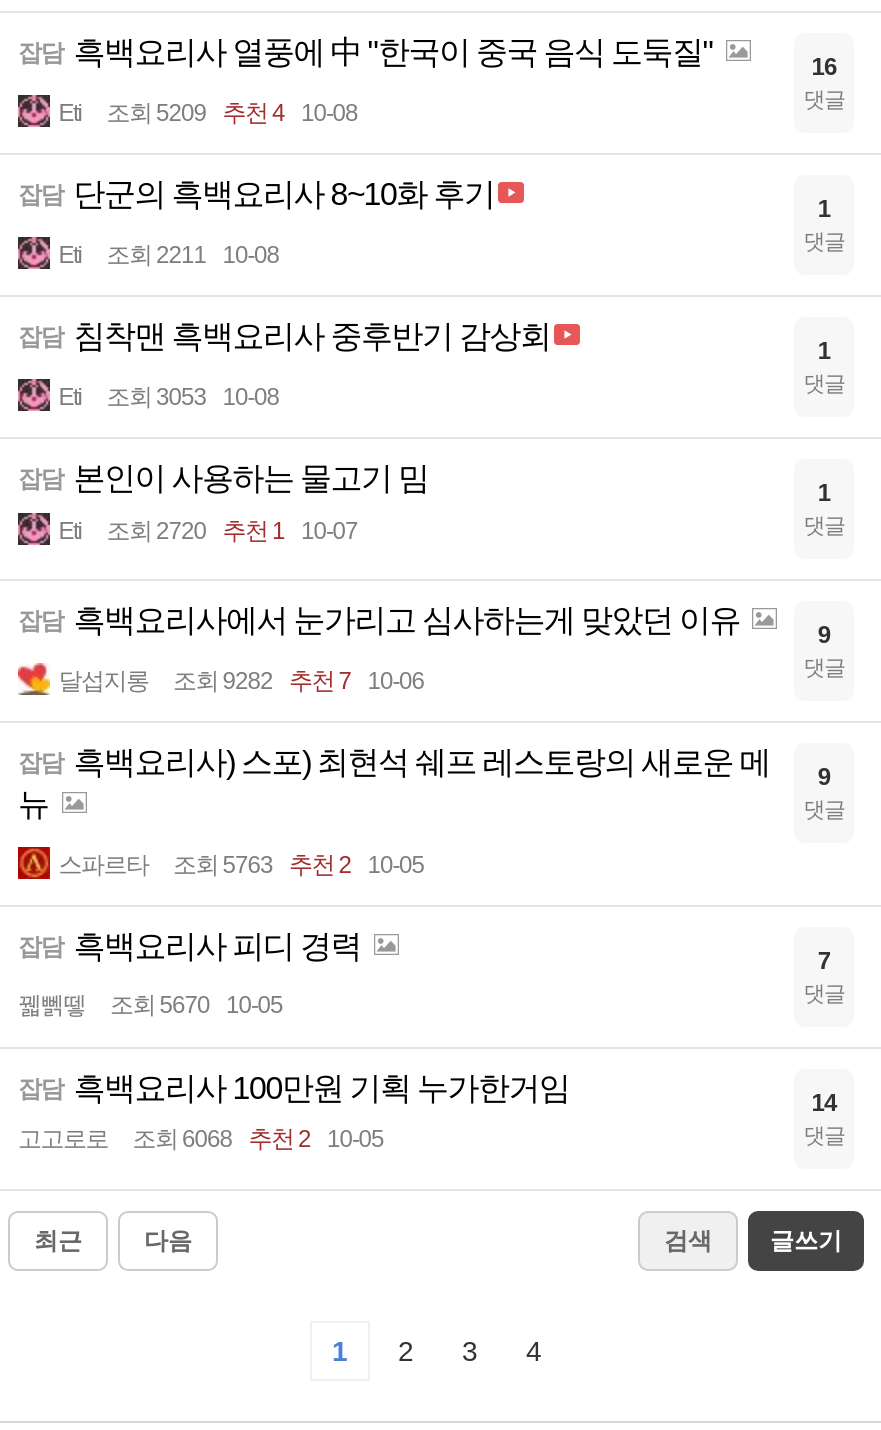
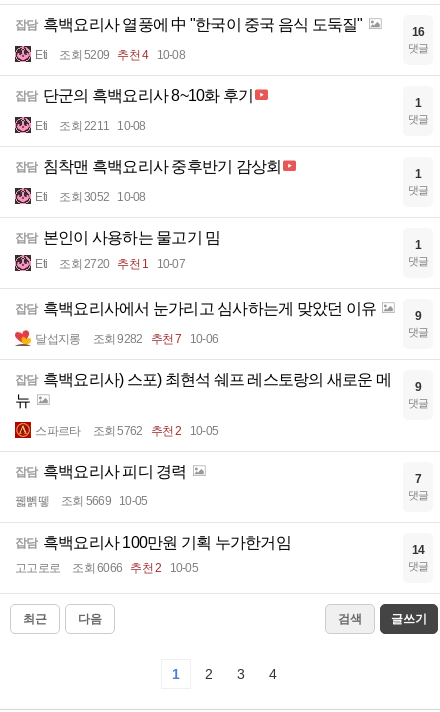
- Eti 조회 3053 10-08
+ Eti 조회 3052 10-08

- 스파르타 조회 5763 추천 2 10-05
+ 스파르타 조회 5762 추천 2 10-05

- 조회 5670 10-05
+ 조회 5669 10-05

- 고고로로 조회 6068 추천 2 10-05
+ 고고로로 조회 6066 추천 2 10-05
